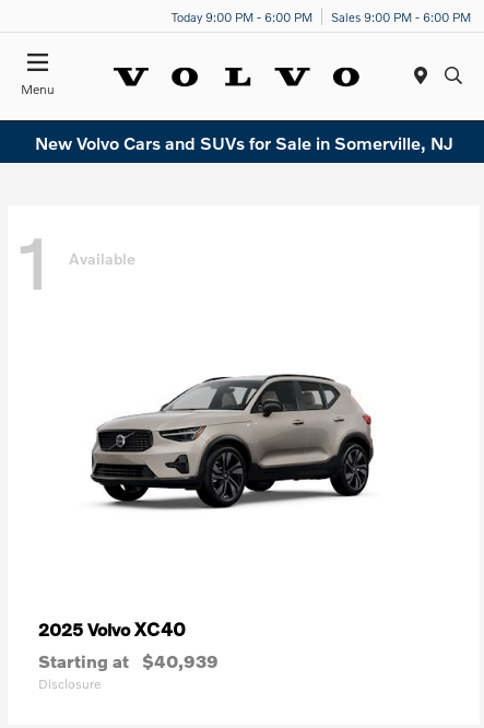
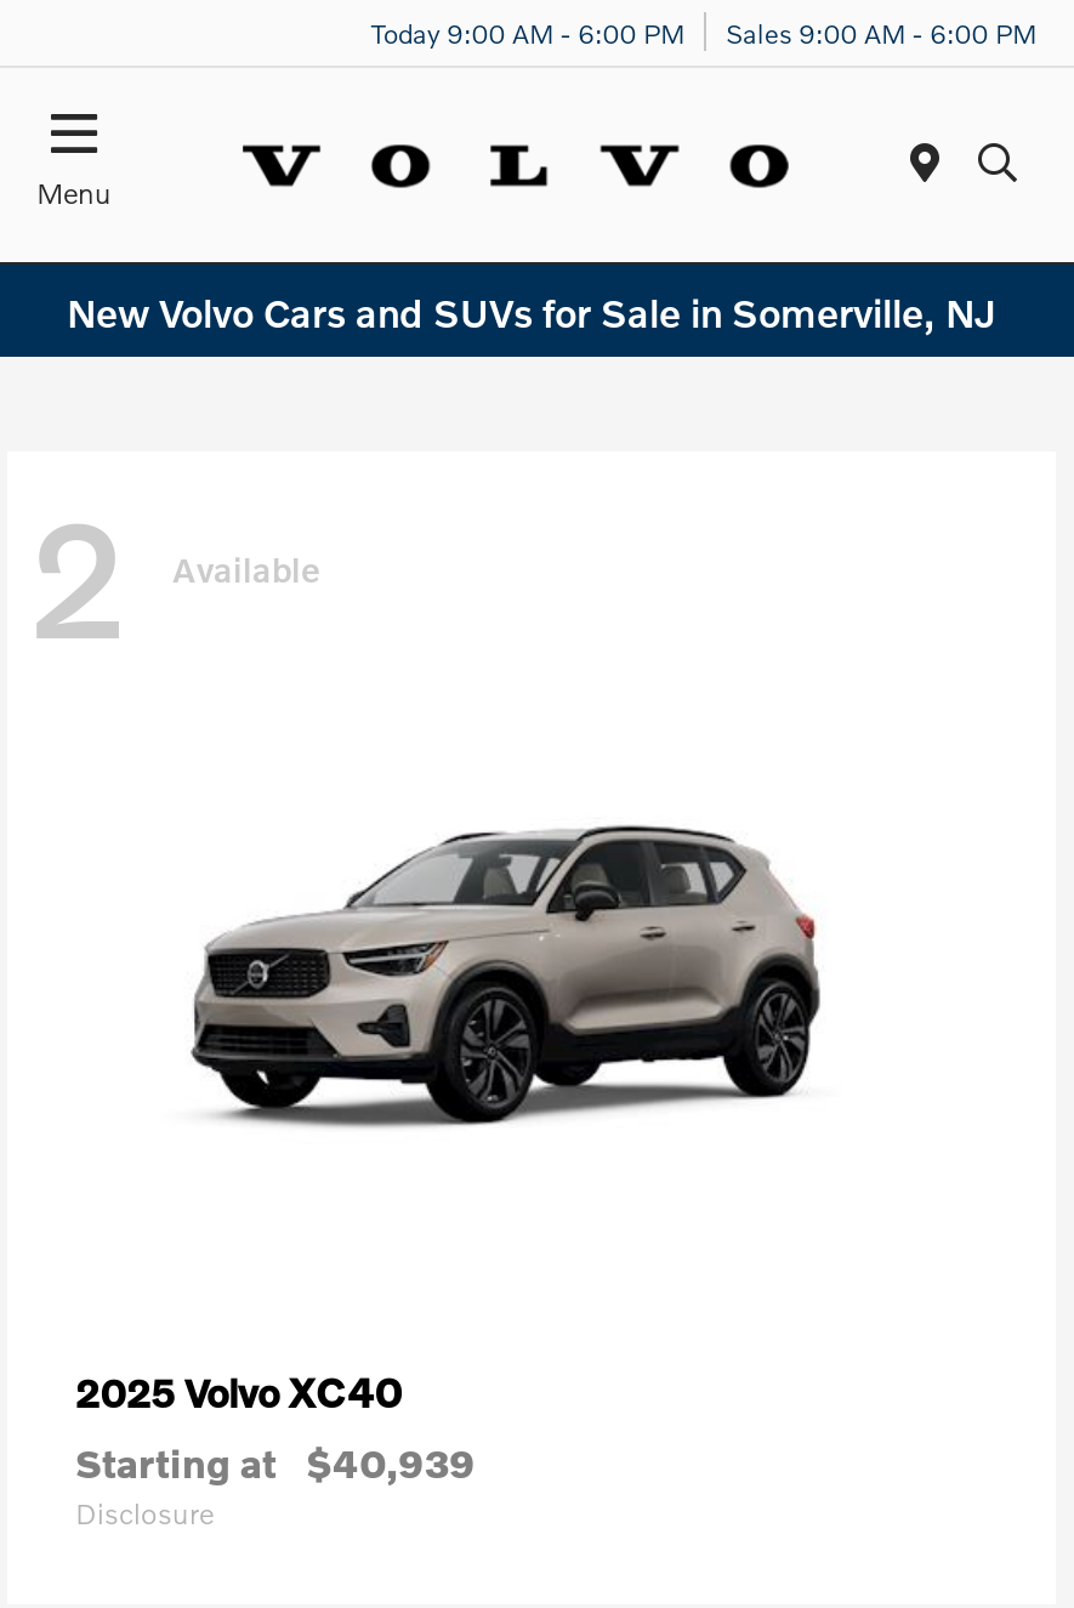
- Today 9:00 PM - 6:00 PM
+ Today 9:00 AM - 6:00 PM

- Sales 9:00 PM - 6:00 PM
+ Sales 9:00 AM - 6:00 PM

- 1 Available
+ 2 Available
